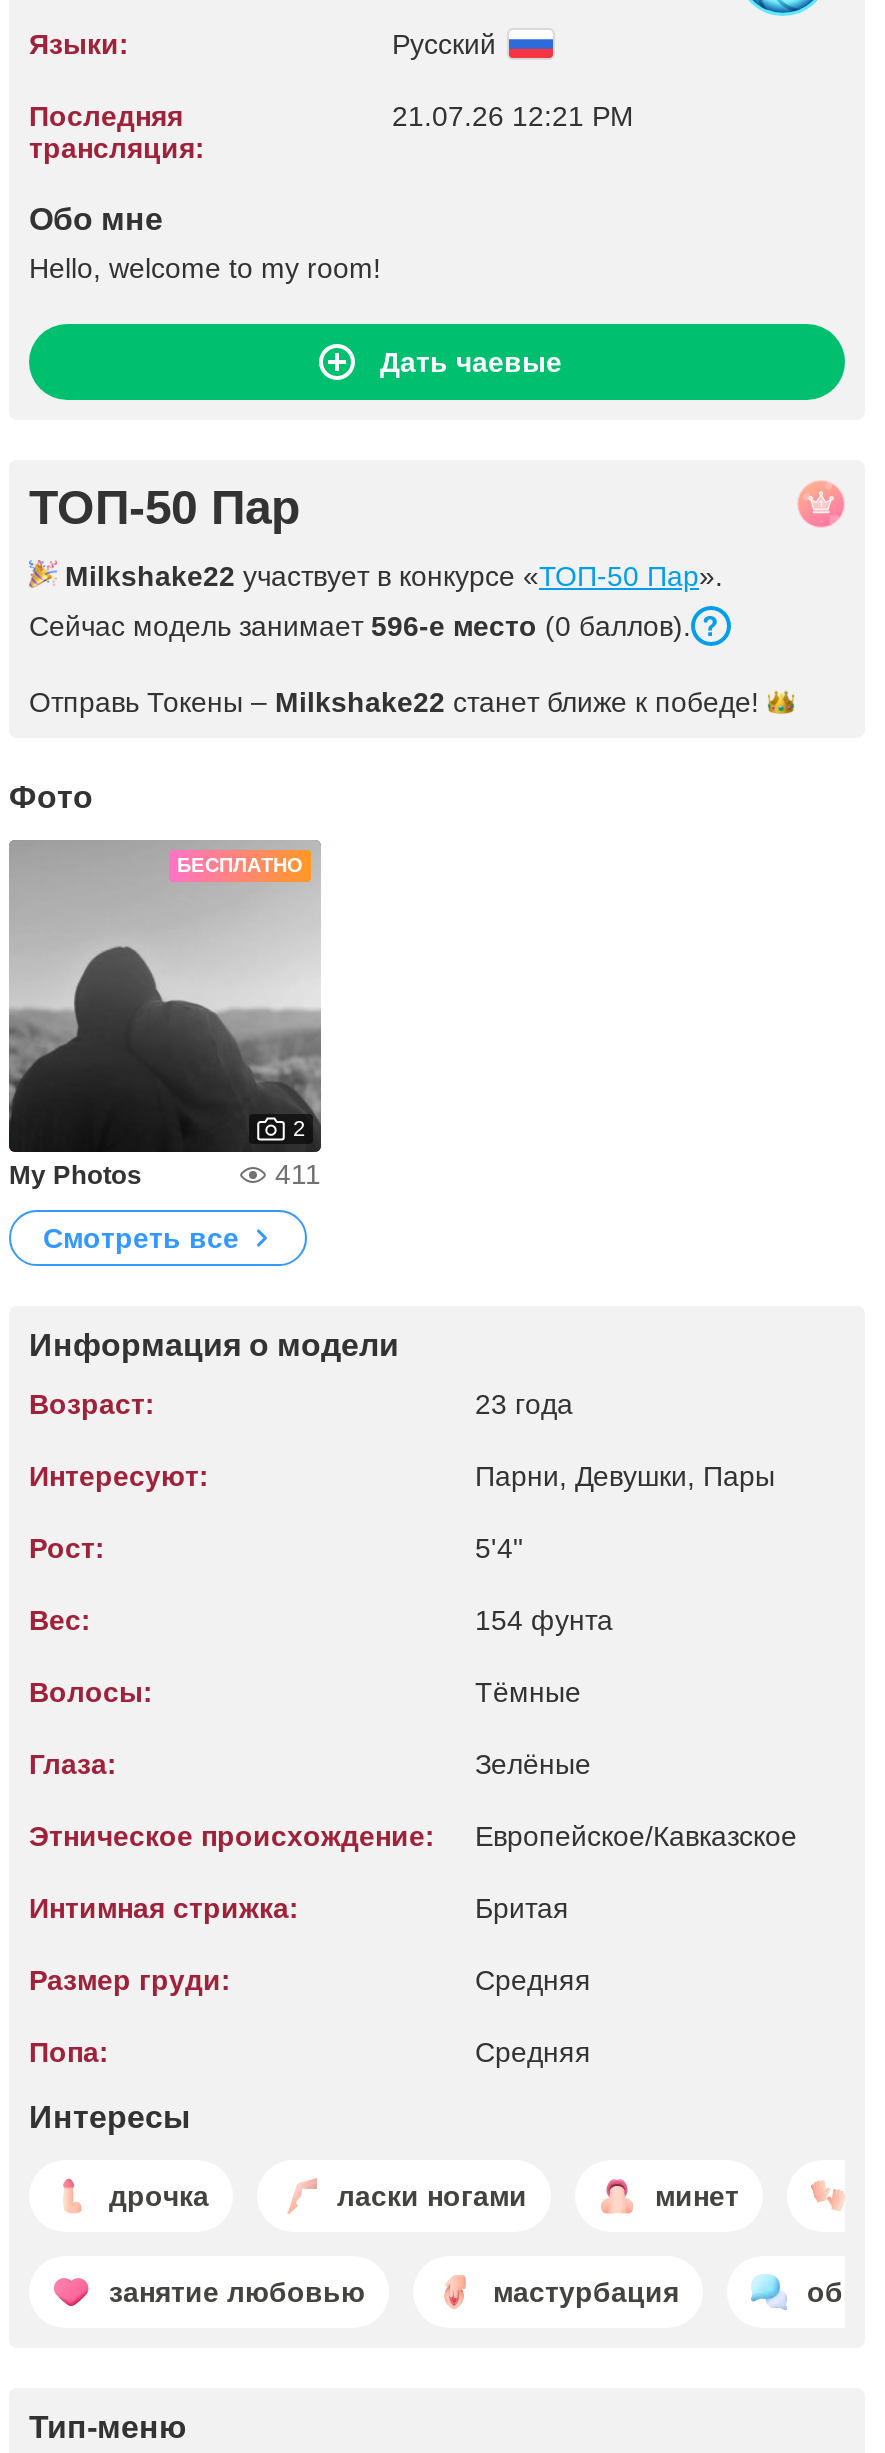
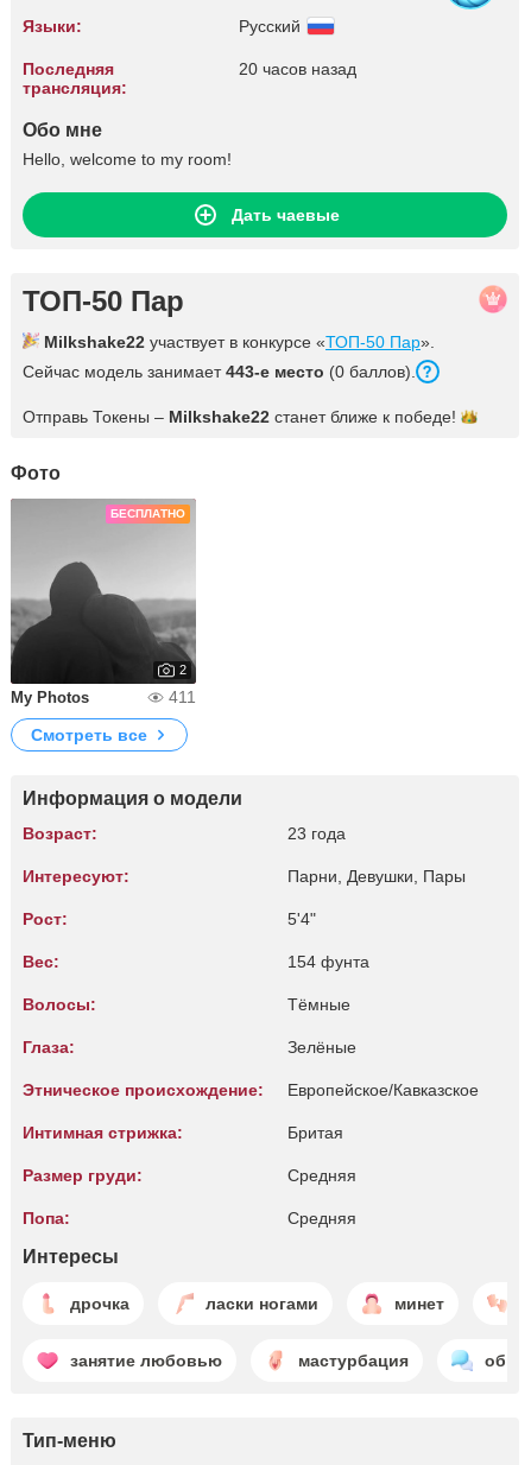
- 21.07.26 12:21 PM
+ 20 часов назад

- Сейчас модель занимает 596-е место (0 баллов).
+ Сейчас модель занимает 443-е место (0 баллов).
